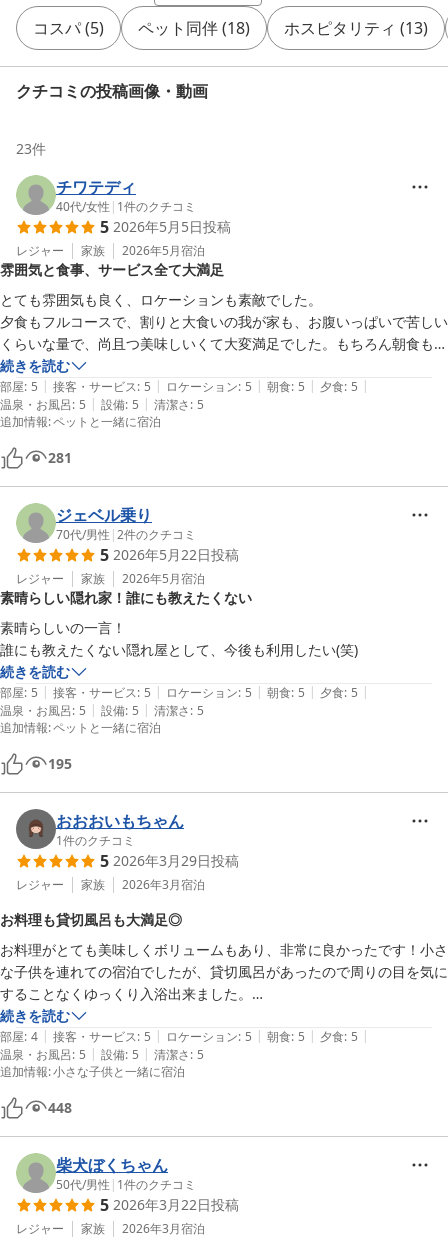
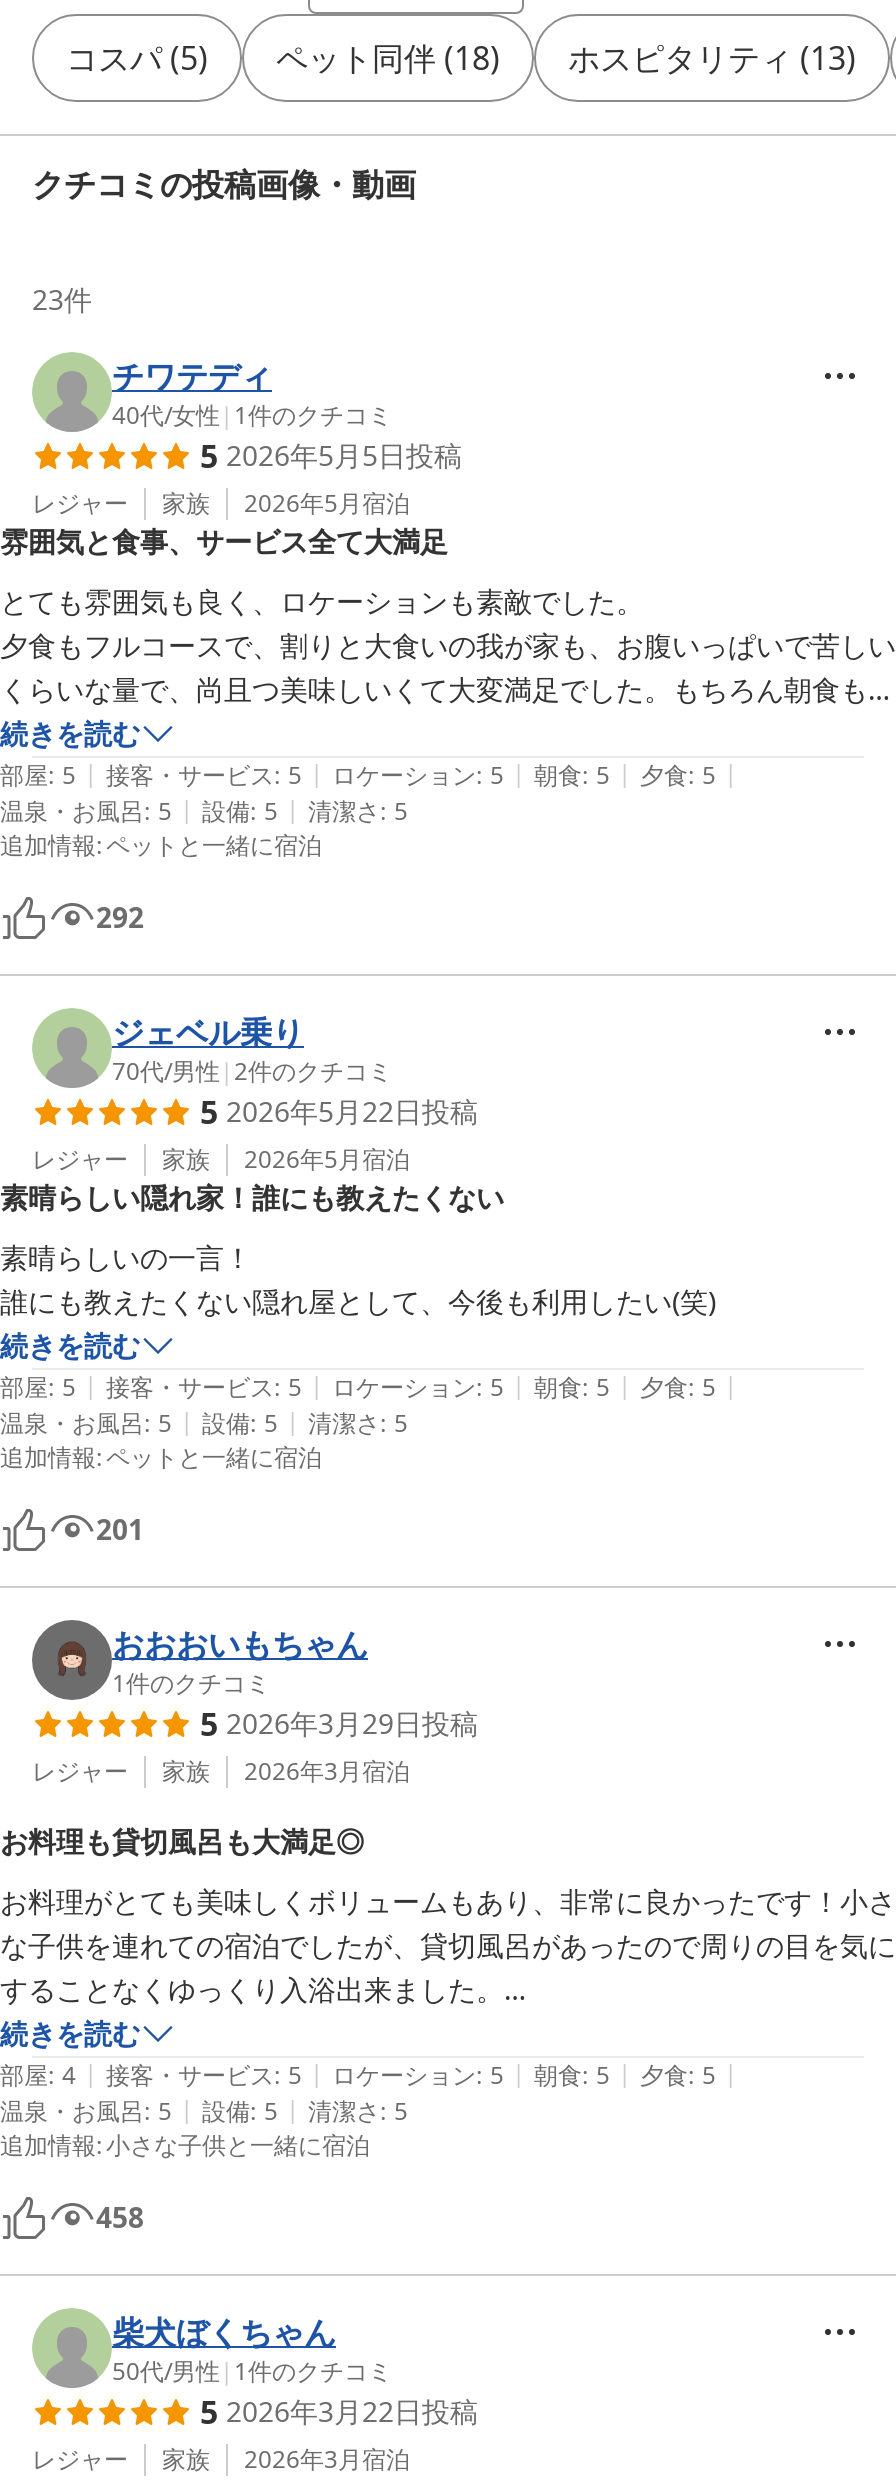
- 281
+ 292

- 195
+ 201

- 448
+ 458
